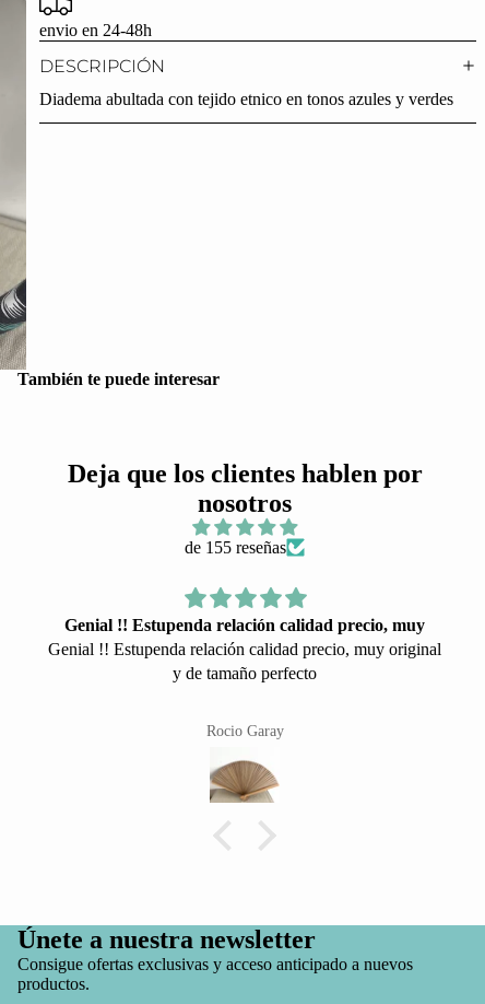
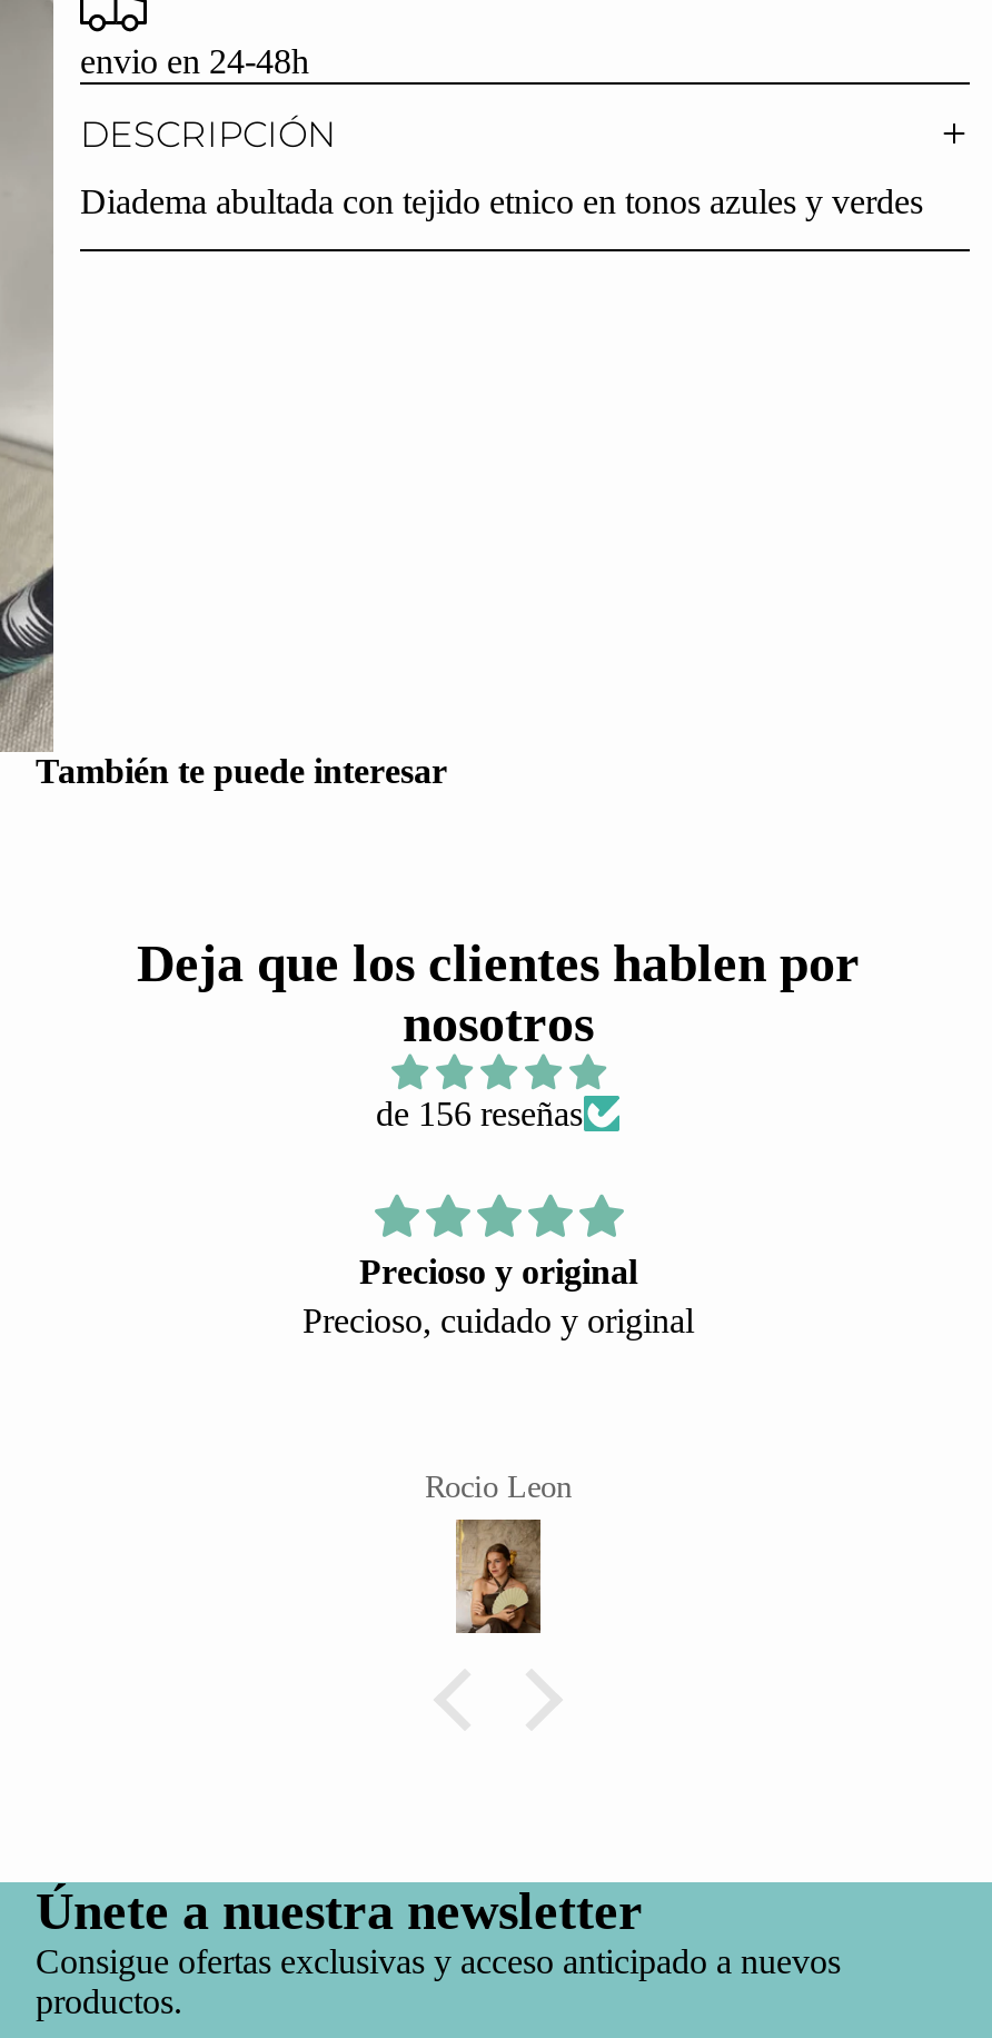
- de 155 reseñas
+ de 156 reseñas

- Genial !! Estupenda relación calidad precio, muy
- Genial !! Estupenda relación calidad precio, muy original
- y de tamaño perfecto
+ Precioso y original
+ Precioso, cuidado y original

- Rocio Garay
+ Rocio Leon

- [image]
+ [image]
